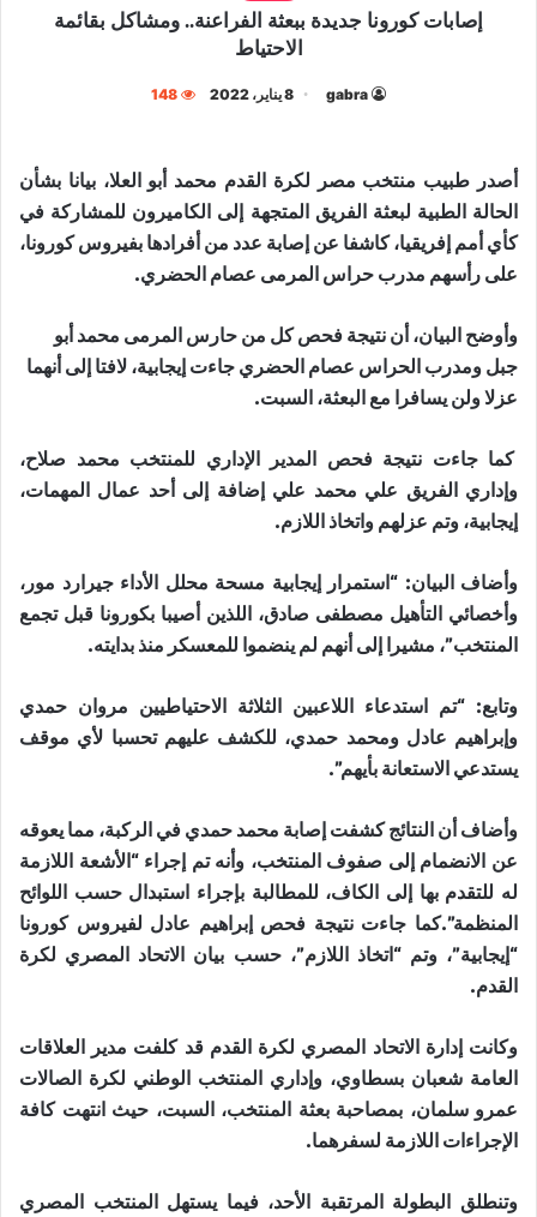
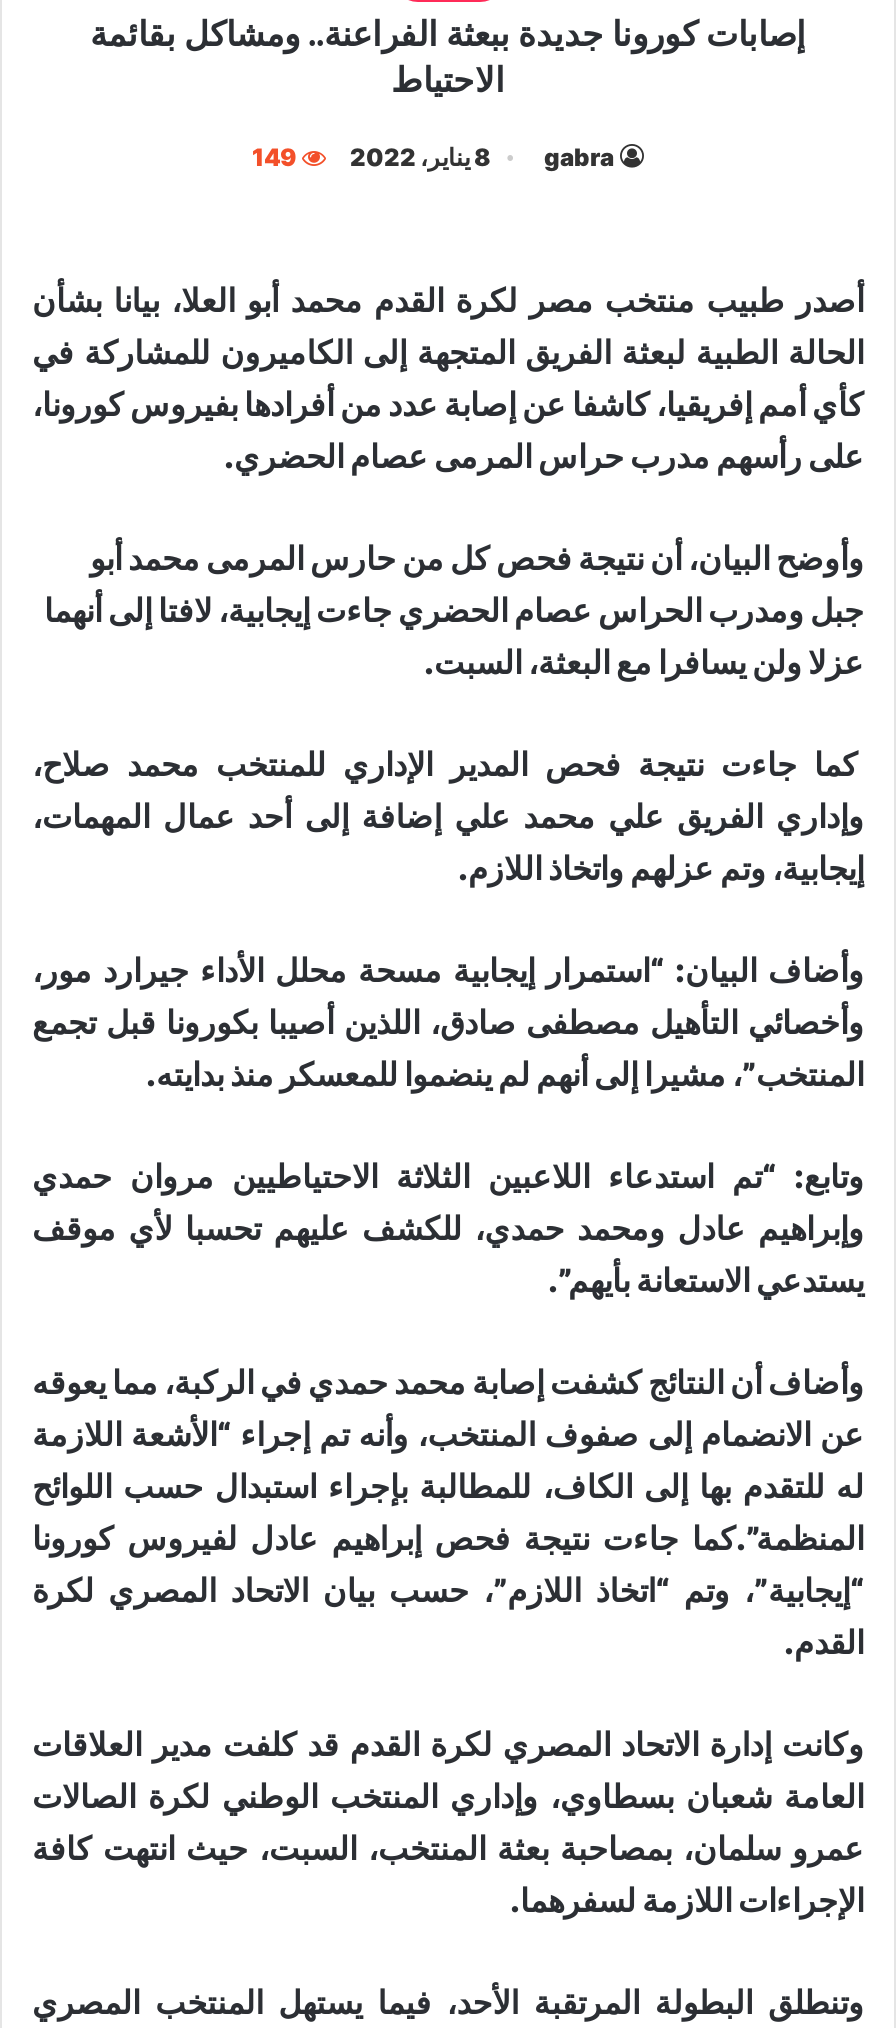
- 148
+ 149
